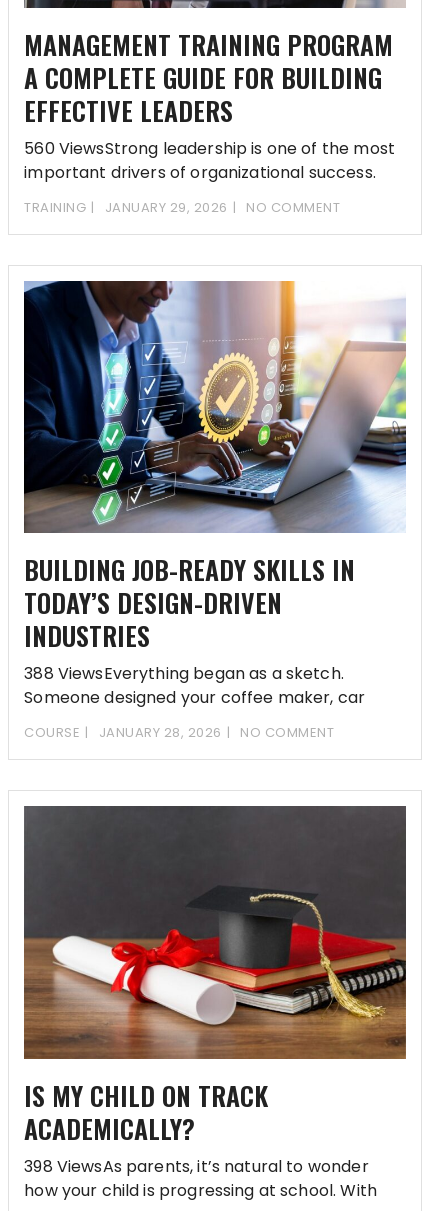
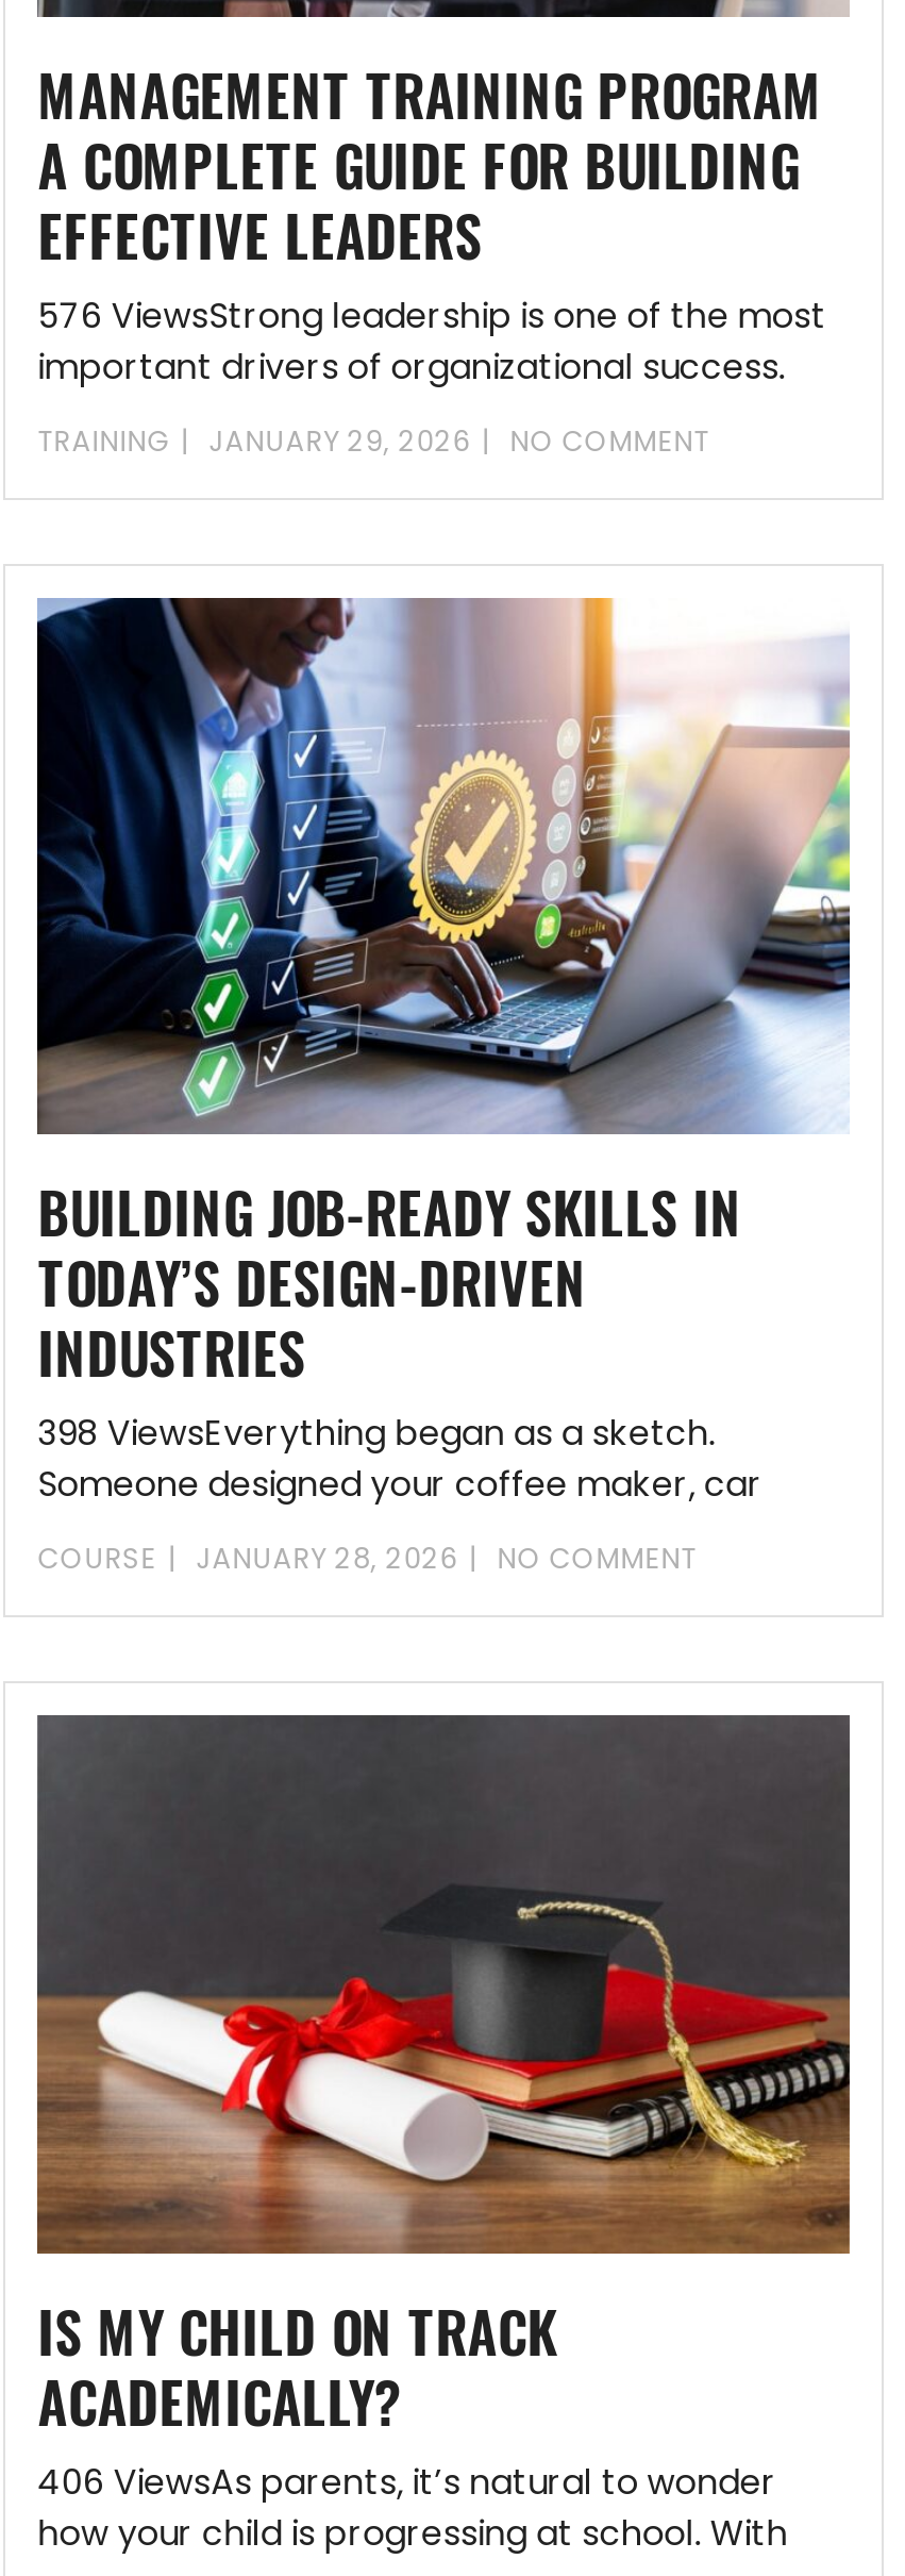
- 560 ViewsStrong leadership is one of the most
+ 576 ViewsStrong leadership is one of the most

- 388 ViewsEverything began as a sketch.
+ 398 ViewsEverything began as a sketch.

- 398 ViewsAs parents, it’s natural to wonder
+ 406 ViewsAs parents, it’s natural to wonder
